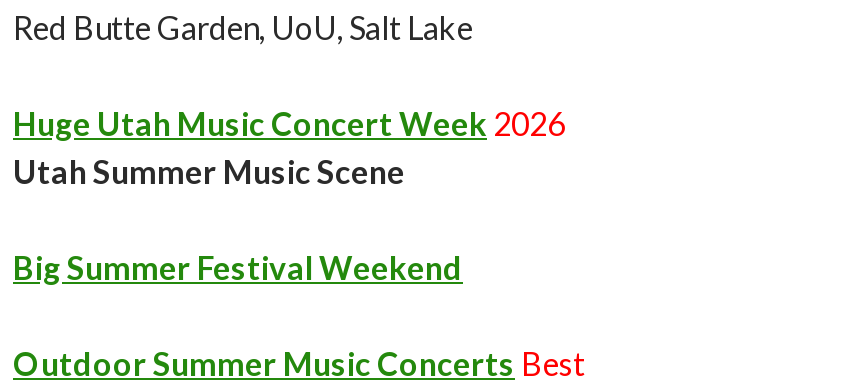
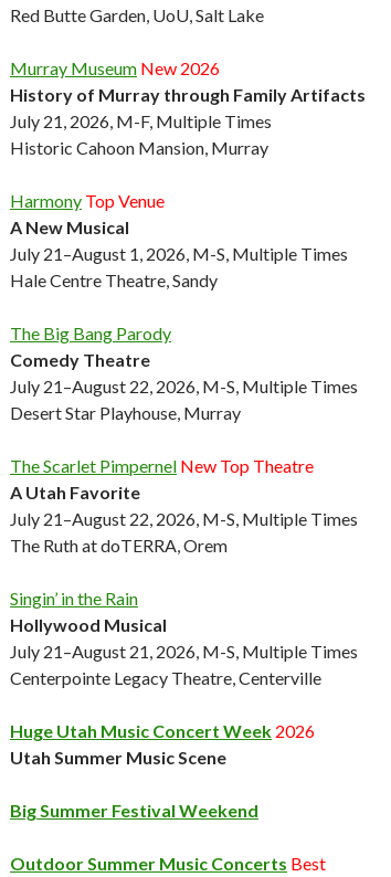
+ Murray Museum New 2026
+ History of Murray through Family Artifacts
+ July 21, 2026, M-F, Multiple Times
+ Historic Cahoon Mansion, Murray
+ Harmony Top Venue
+ A New Musical
+ July 21–August 1, 2026, M-S, Multiple Times
+ Hale Centre Theatre, Sandy
+ The Big Bang Parody
+ Comedy Theatre
+ July 21–August 22, 2026, M-S, Multiple Times
+ Desert Star Playhouse, Murray
+ The Scarlet Pimpernel New Top Theatre
+ A Utah Favorite
+ July 21–August 22, 2026, M-S, Multiple Times
+ The Ruth at doTERRA, Orem
+ Singin’ in the Rain
+ Hollywood Musical
+ July 21–August 21, 2026, M-S, Multiple Times
+ Centerpointe Legacy Theatre, Centerville
